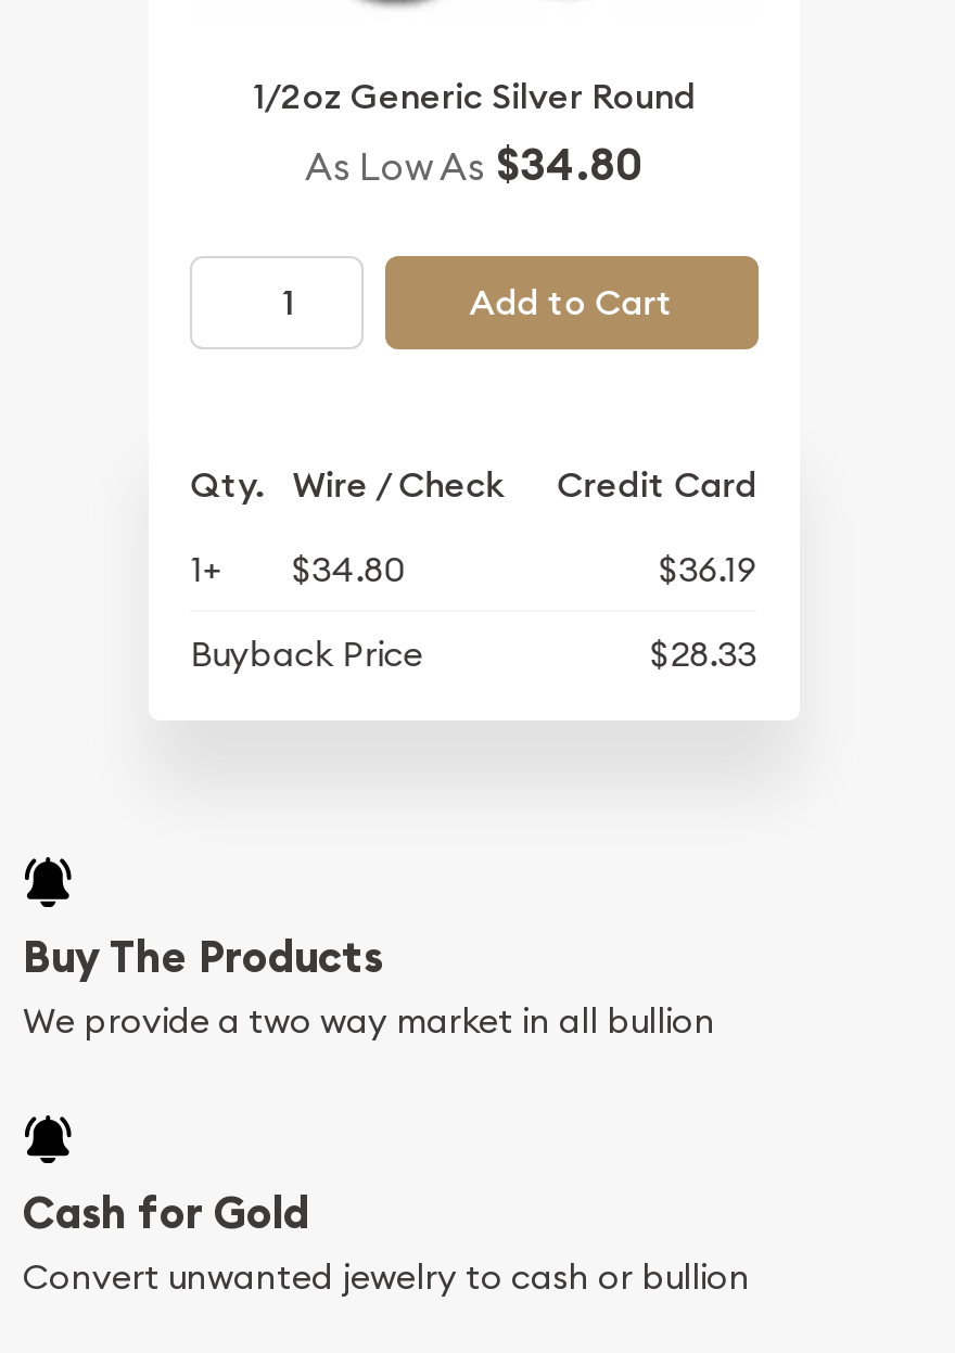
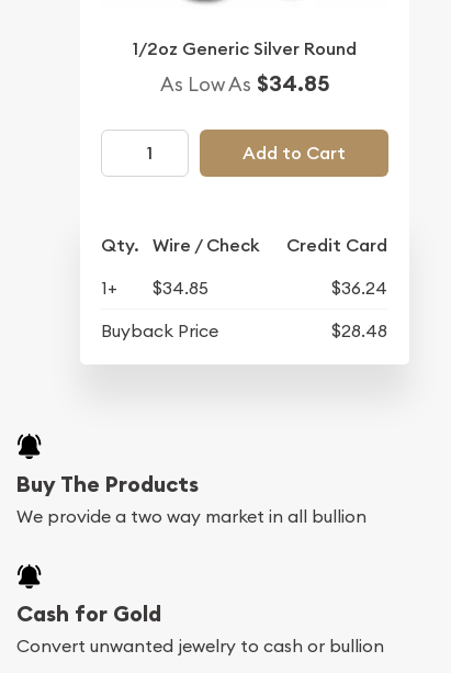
- As Low As $34.80
+ As Low As $34.85

- 1+ $34.80
+ 1+ $34.85

- $36.19
+ $36.24

- $28.33
+ $28.48
